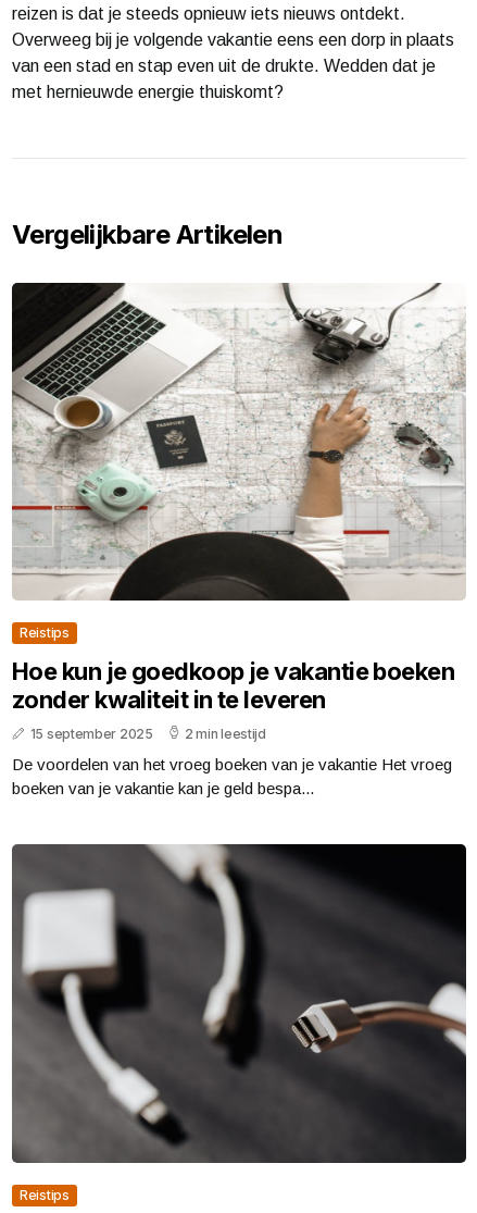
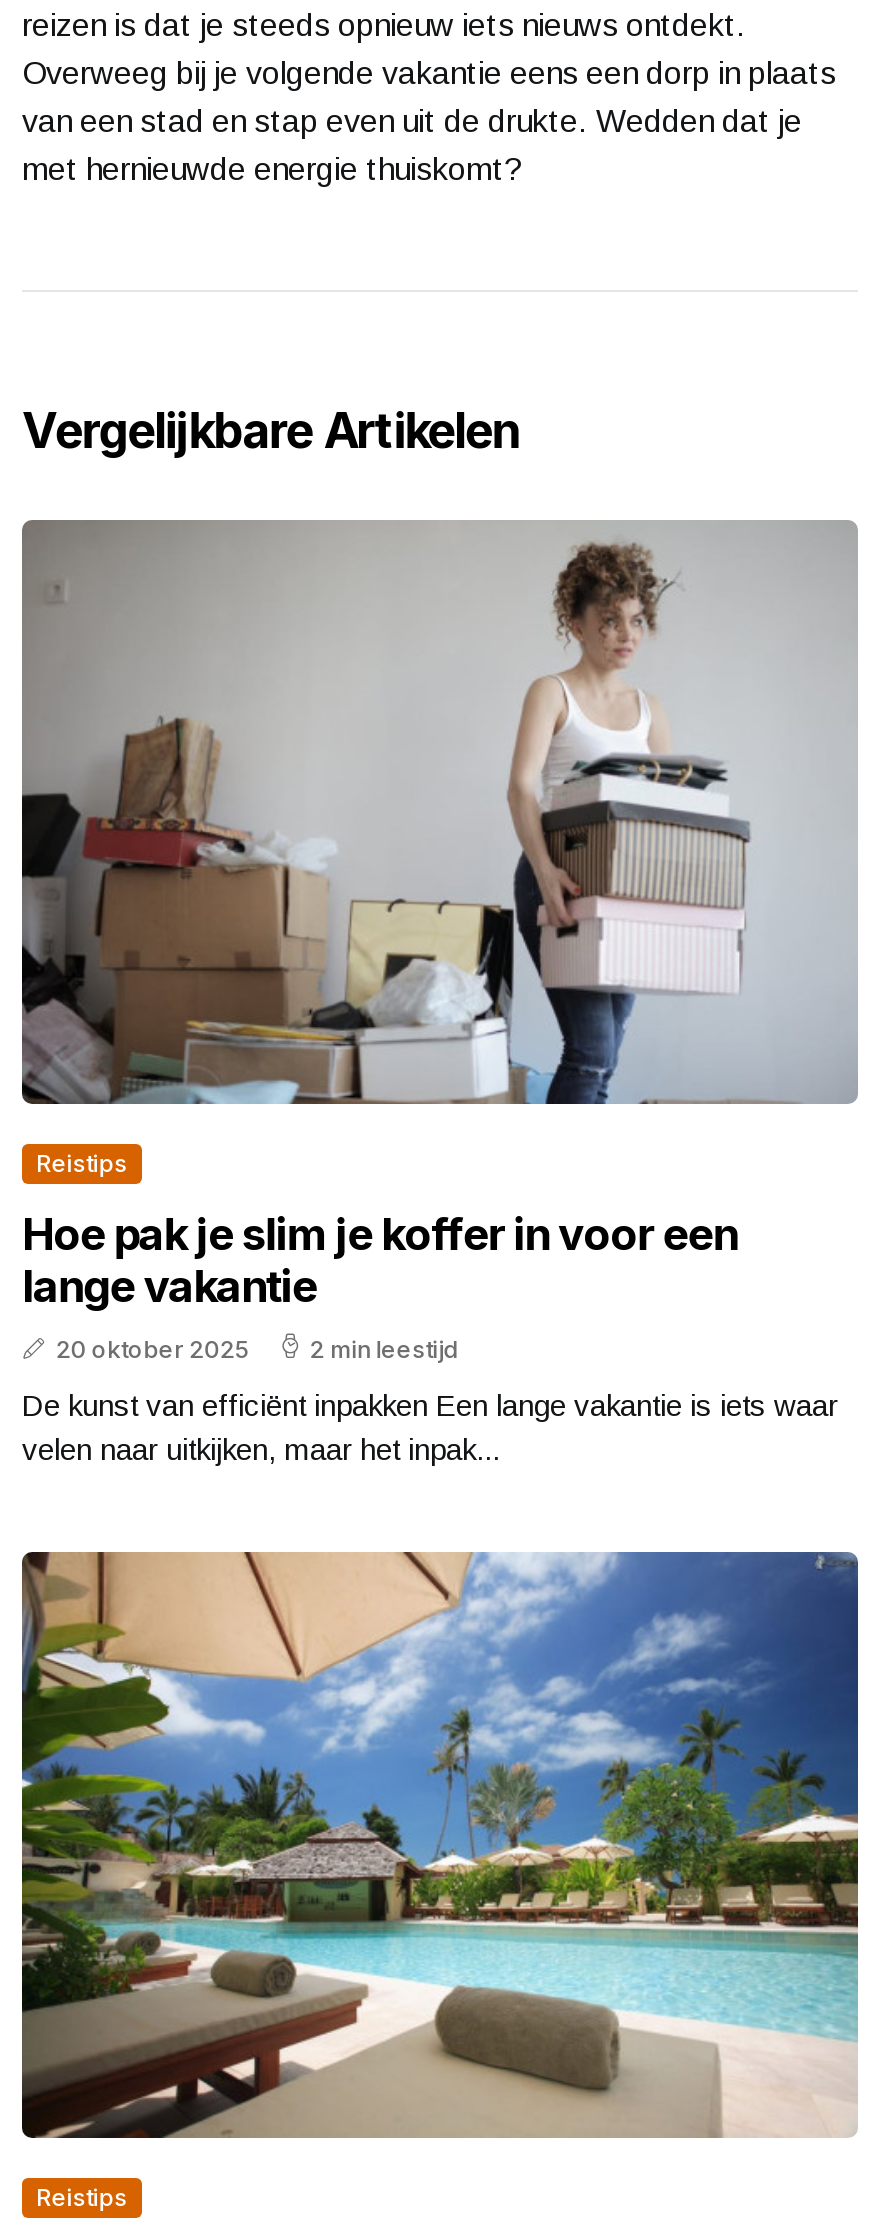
- [image]
+ [image]

- Hoe kun je goedkoop je vakantie boeken
- zonder kwaliteit in te leveren
- 15 september 2025
+ Hoe pak je slim je koffer in voor een
+ lange vakantie
+ 20 oktober 2025

- De voordelen van het vroeg boeken van je vakantie Het vroeg
- boeken van je vakantie kan je geld bespa...
+ De kunst van efficiënt inpakken Een lange vakantie is iets waar
+ velen naar uitkijken, maar het inpak...

- [image]
+ [image]
